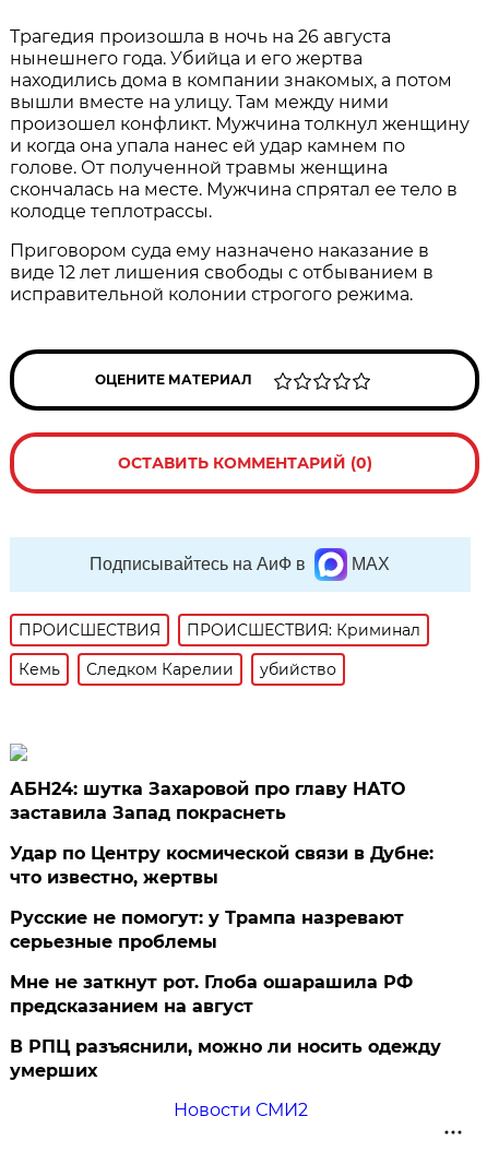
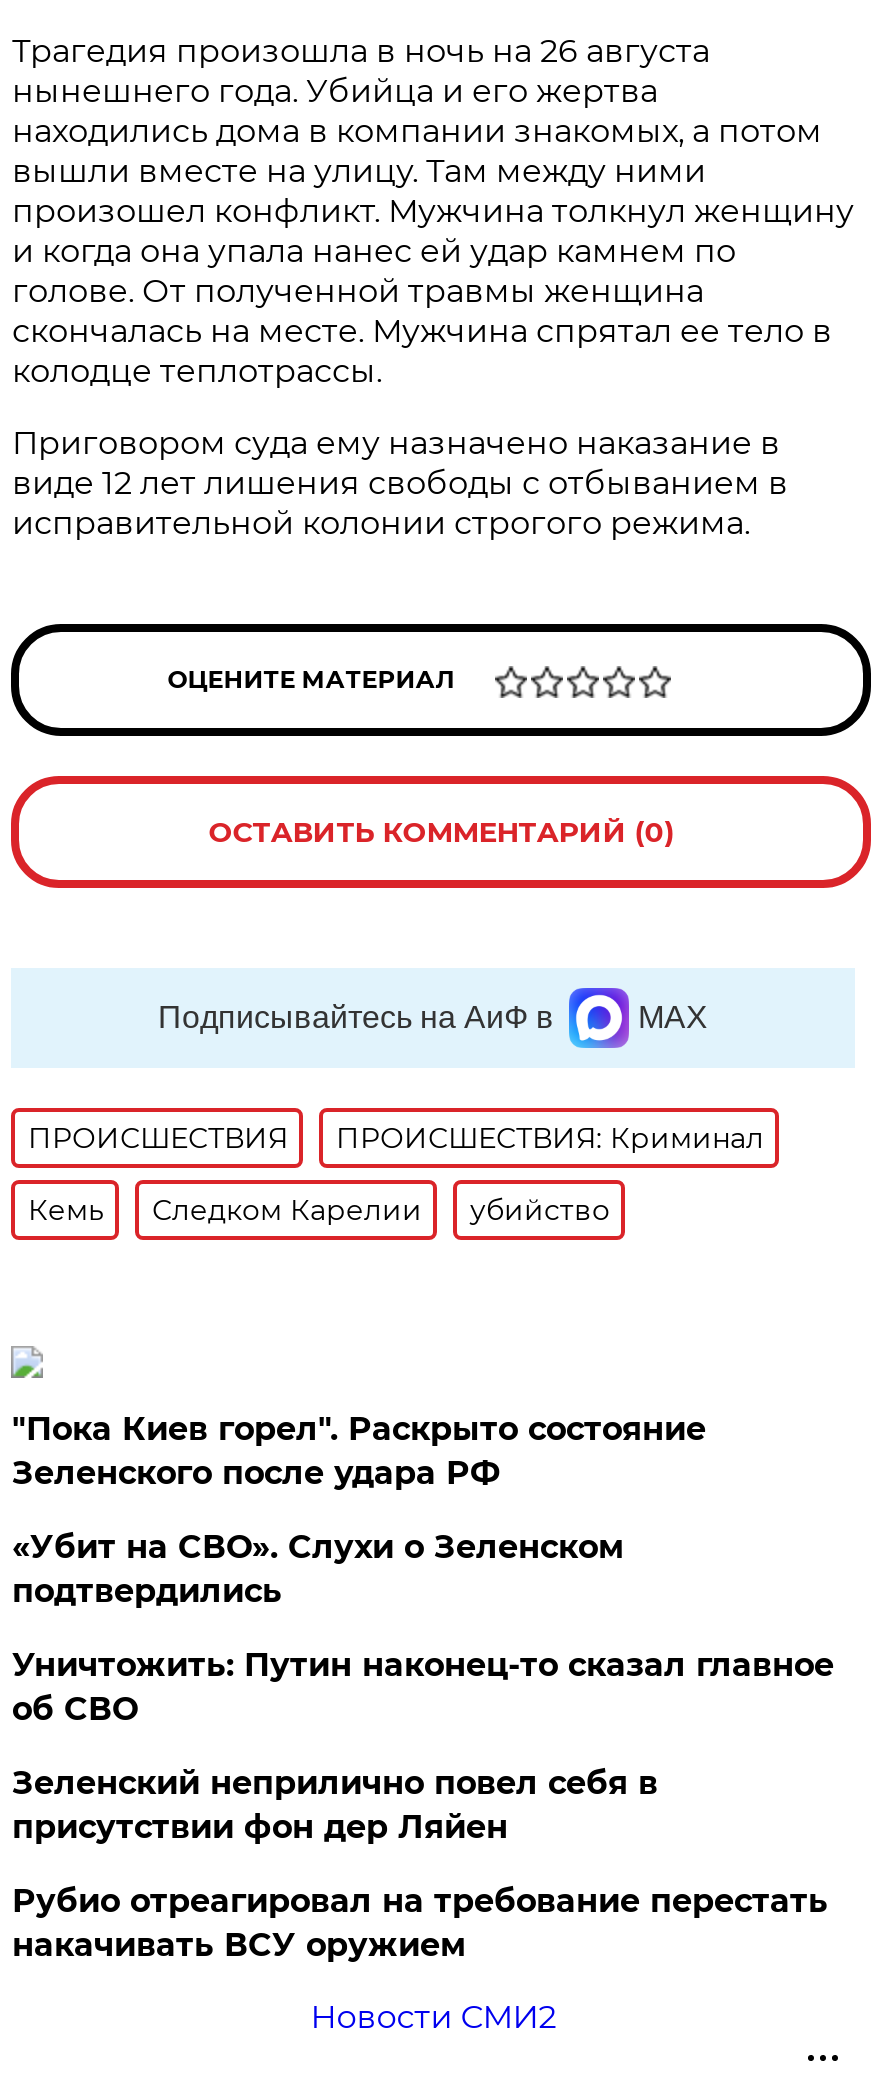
- АБН24: шутка Захаровой про главу НАТО
- заставила Запад покраснеть
+ "Пока Киев горел". Раскрыто состояние
+ Зеленского после удара РФ

- Удар по Центру космической связи в Дубне:
- что известно, жертвы
+ «Убит на СВО». Слухи о Зеленском
+ подтвердились

- Русские не помогут: у Трампа назревают
- серьезные проблемы
+ Уничтожить: Путин наконец-то сказал главное
+ об СВО

- Мне не заткнут рот. Глоба ошарашила РФ
- предсказанием на август
+ Зеленский неприлично повел cебя в
+ присутствии фон дер Ляйен

- В РПЦ разъяснили, можно ли носить одежду
- умерших
+ Рубио отреагировал на требование перестать
+ накачивать ВСУ оружием
